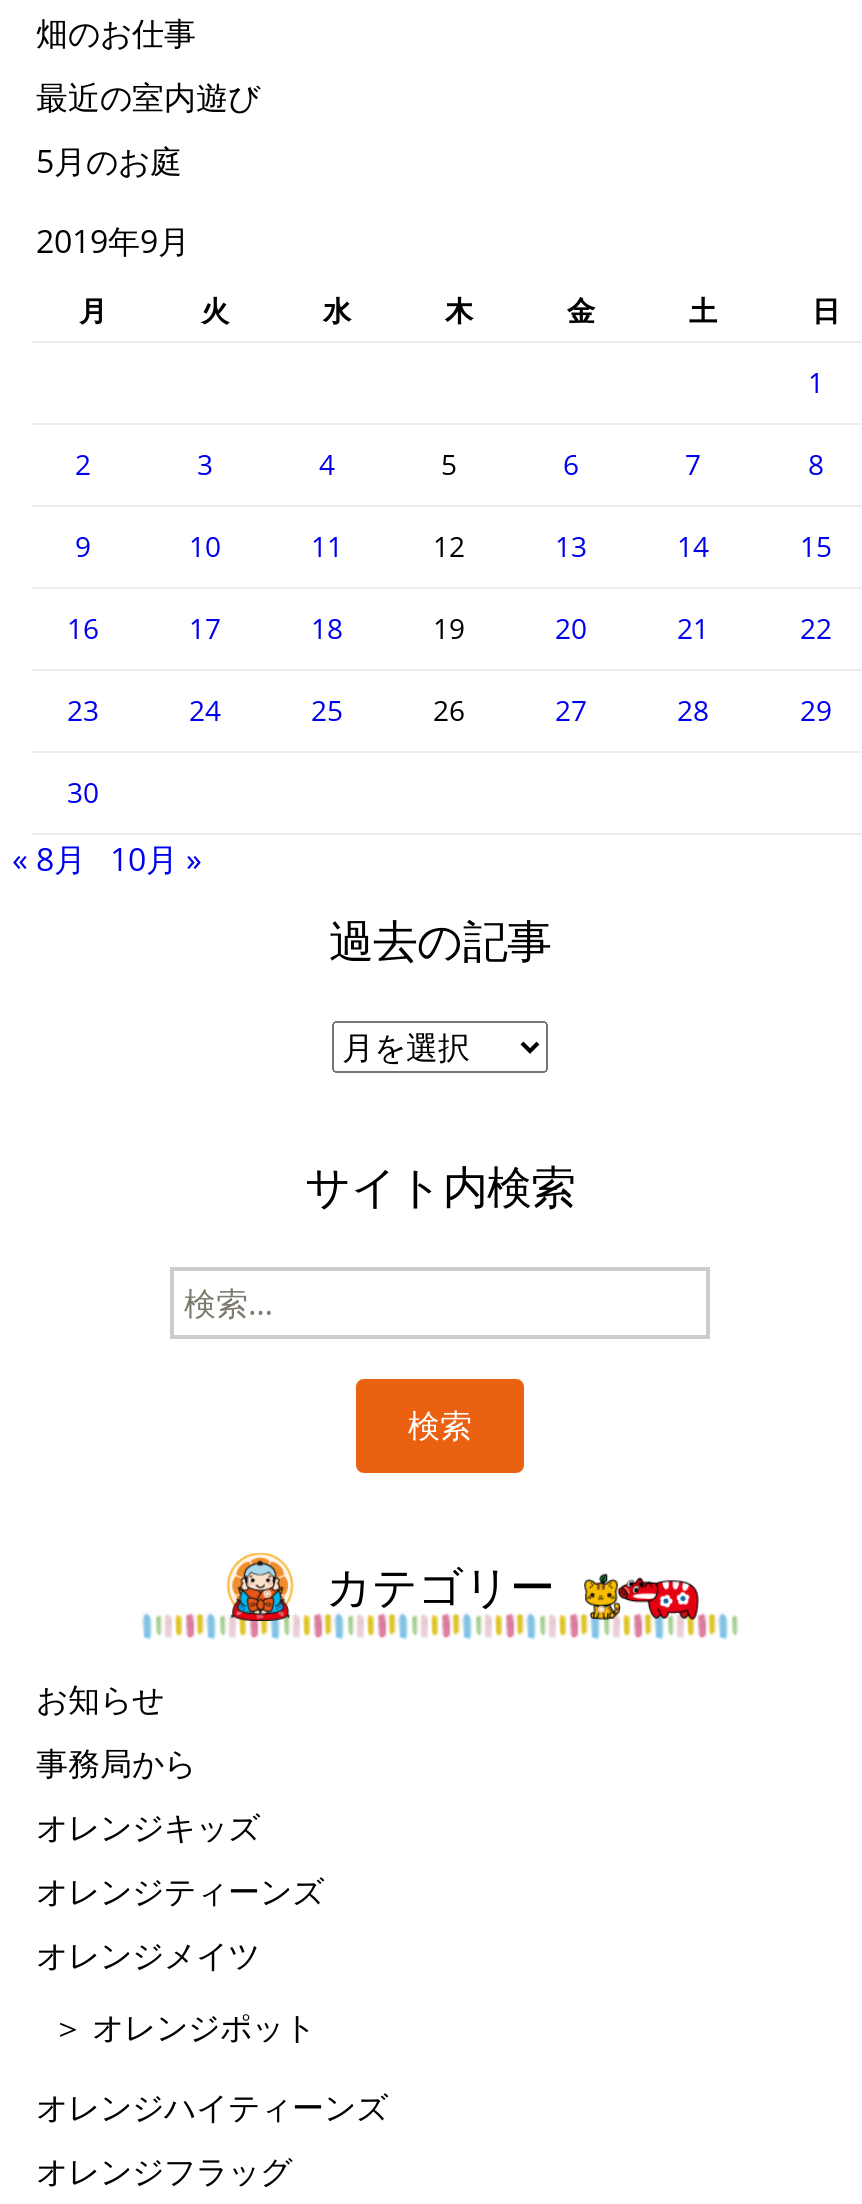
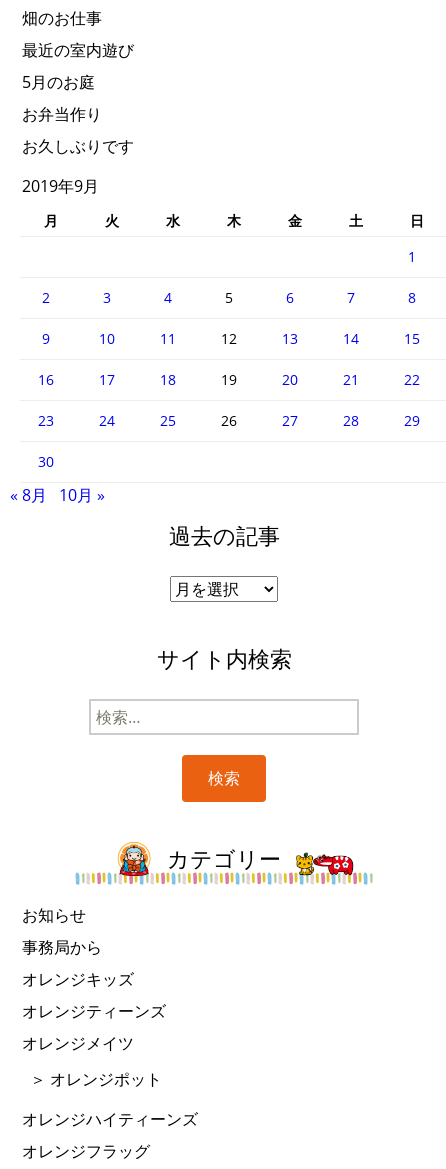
+ お弁当作り
+ お久しぶりです
